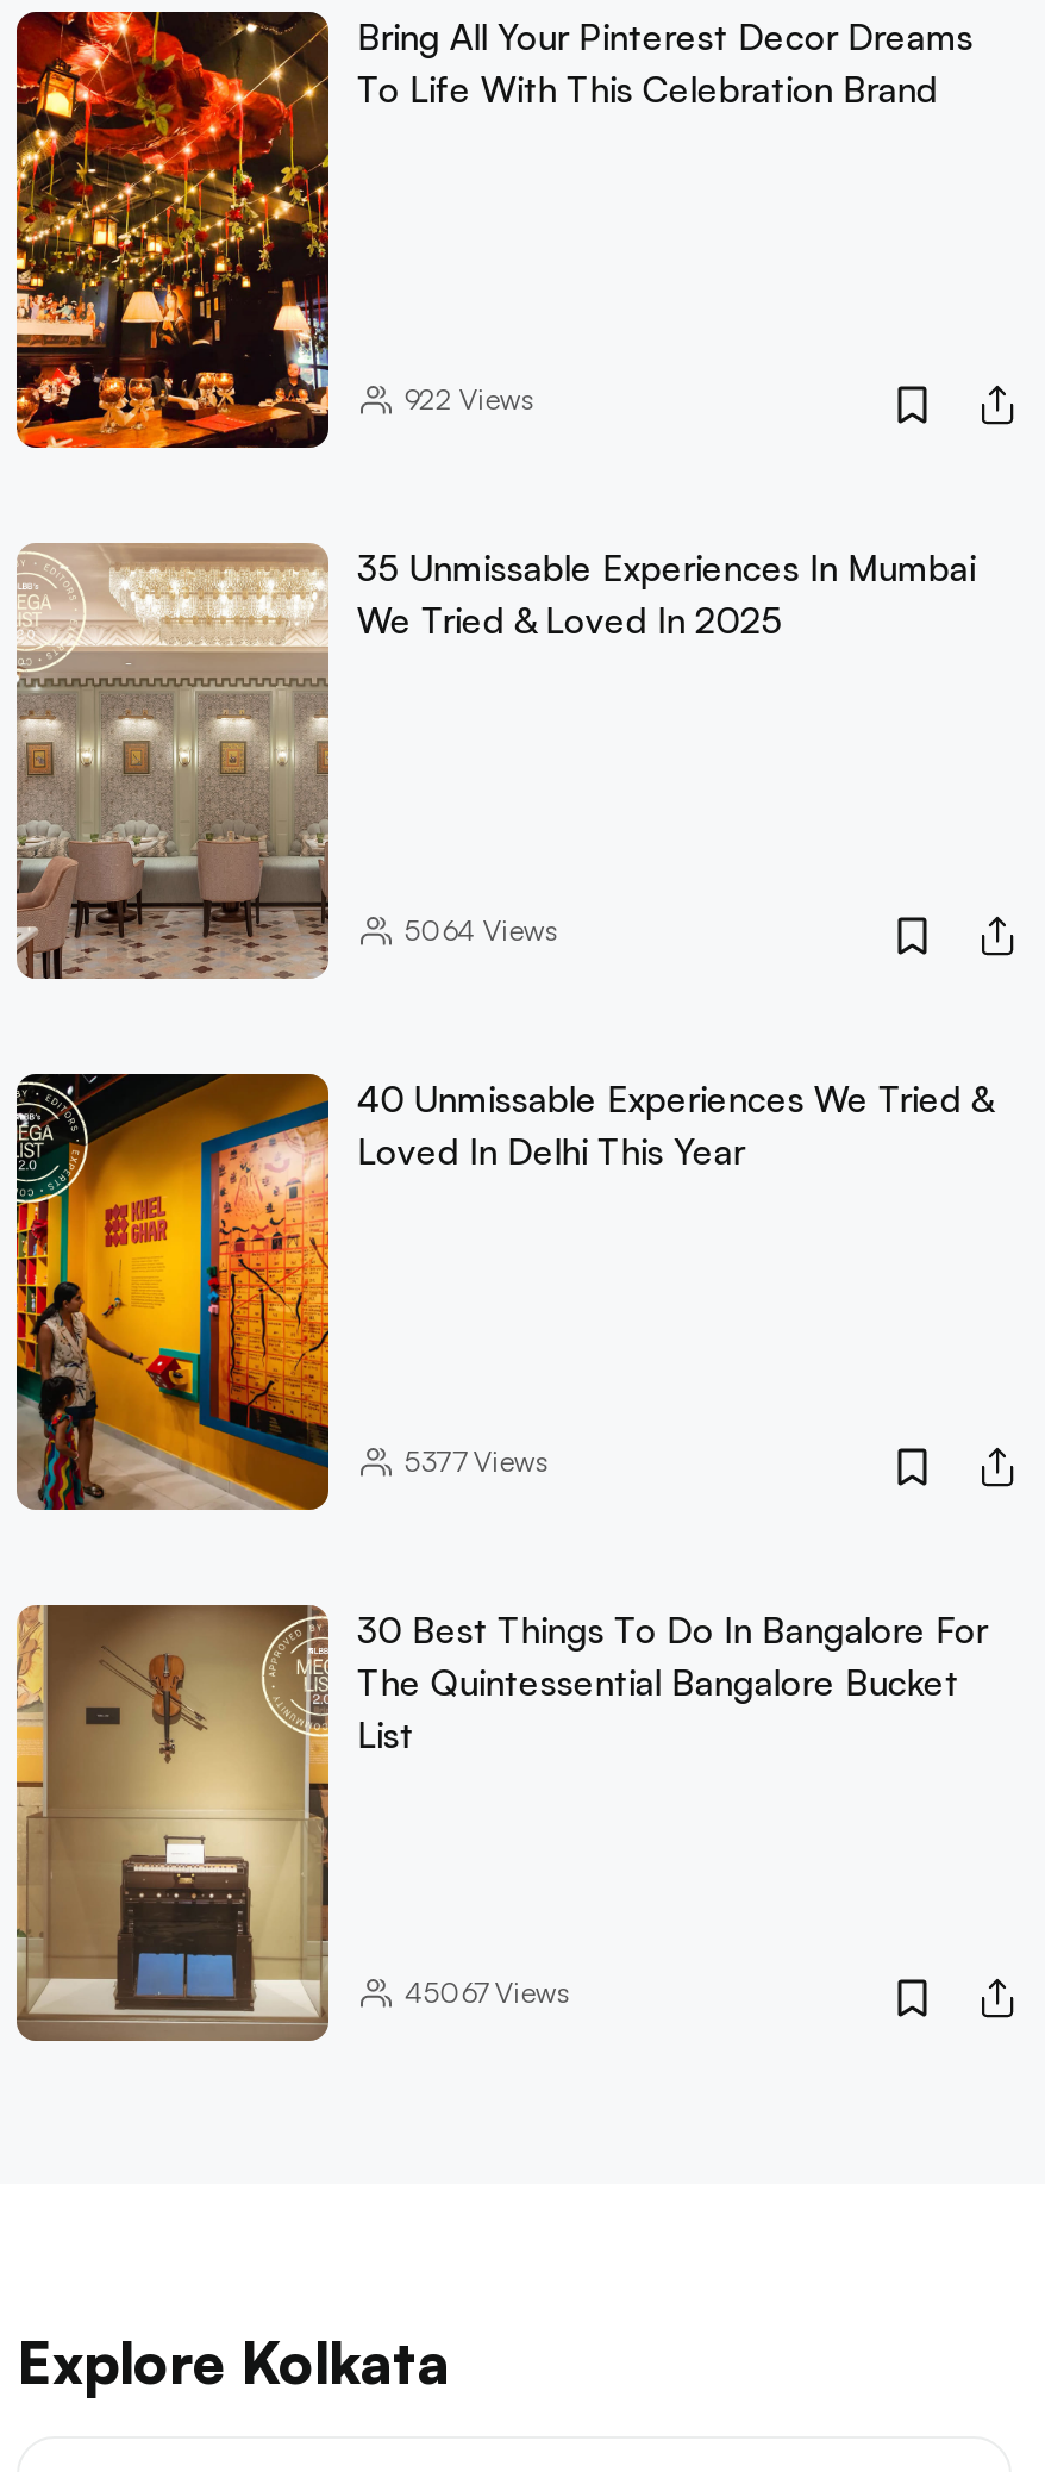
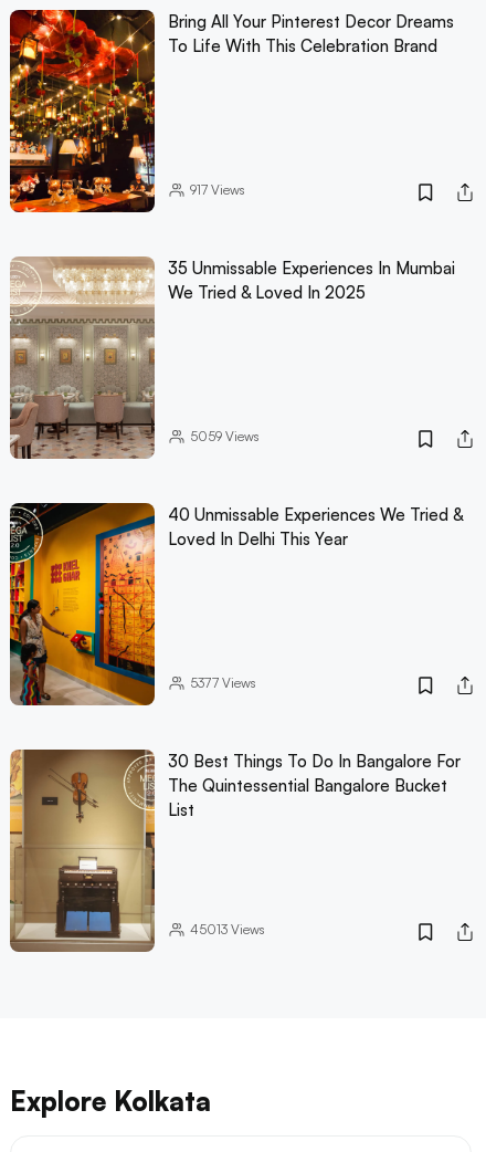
- 922 Views
+ 917 Views

- 5064 Views
+ 5059 Views

- 45067Views
+ 45013Views
